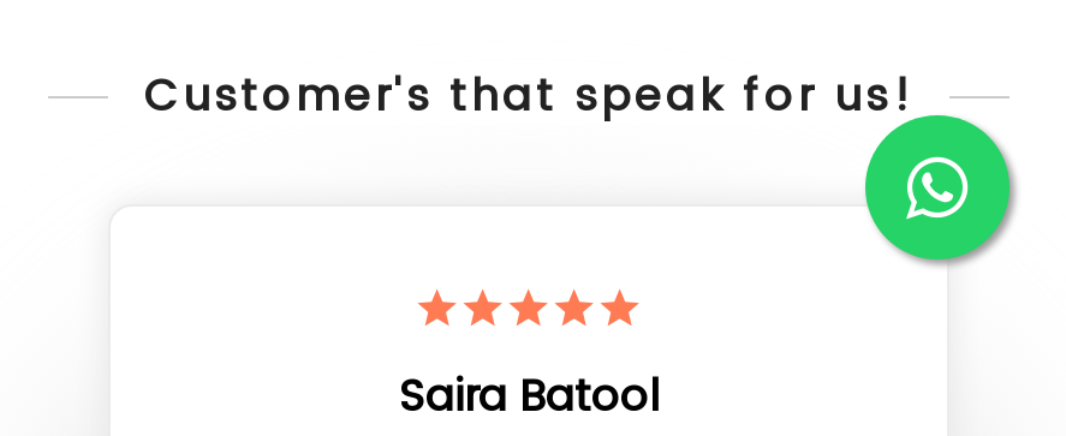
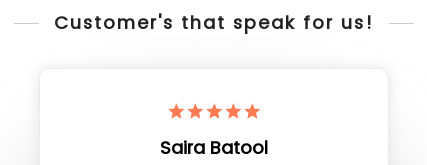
- [image]
